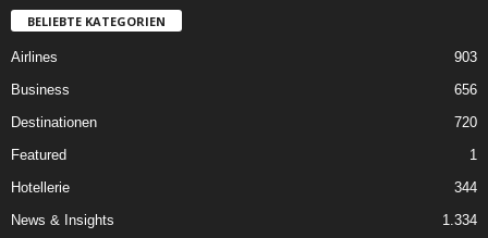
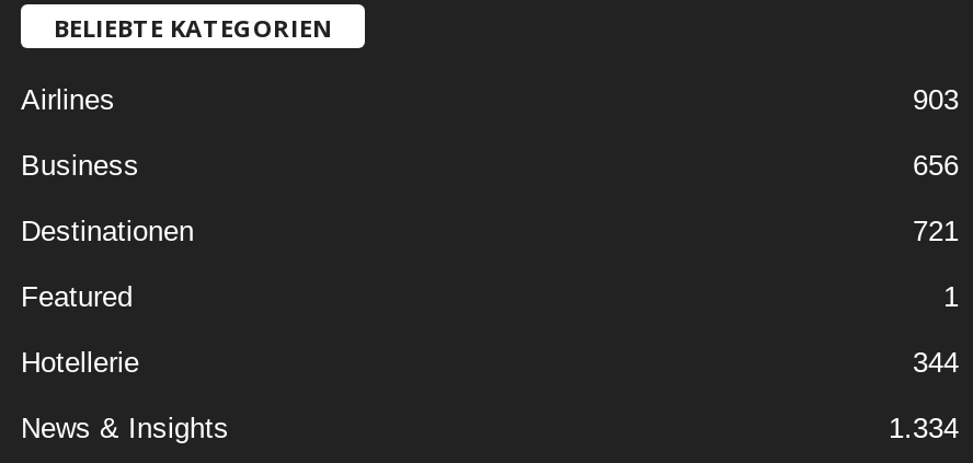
- 720
+ 721
